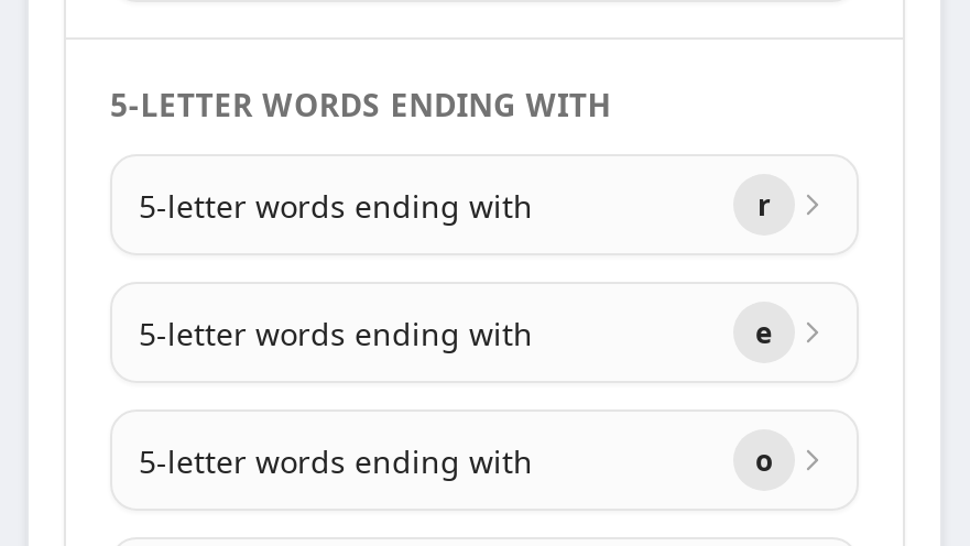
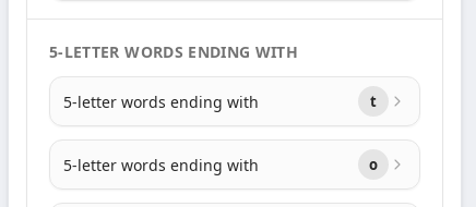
- r
- 5-letter words ending with
- e
+ t
